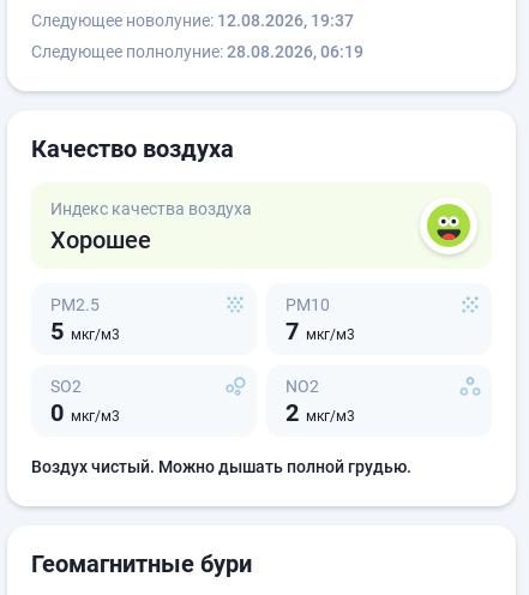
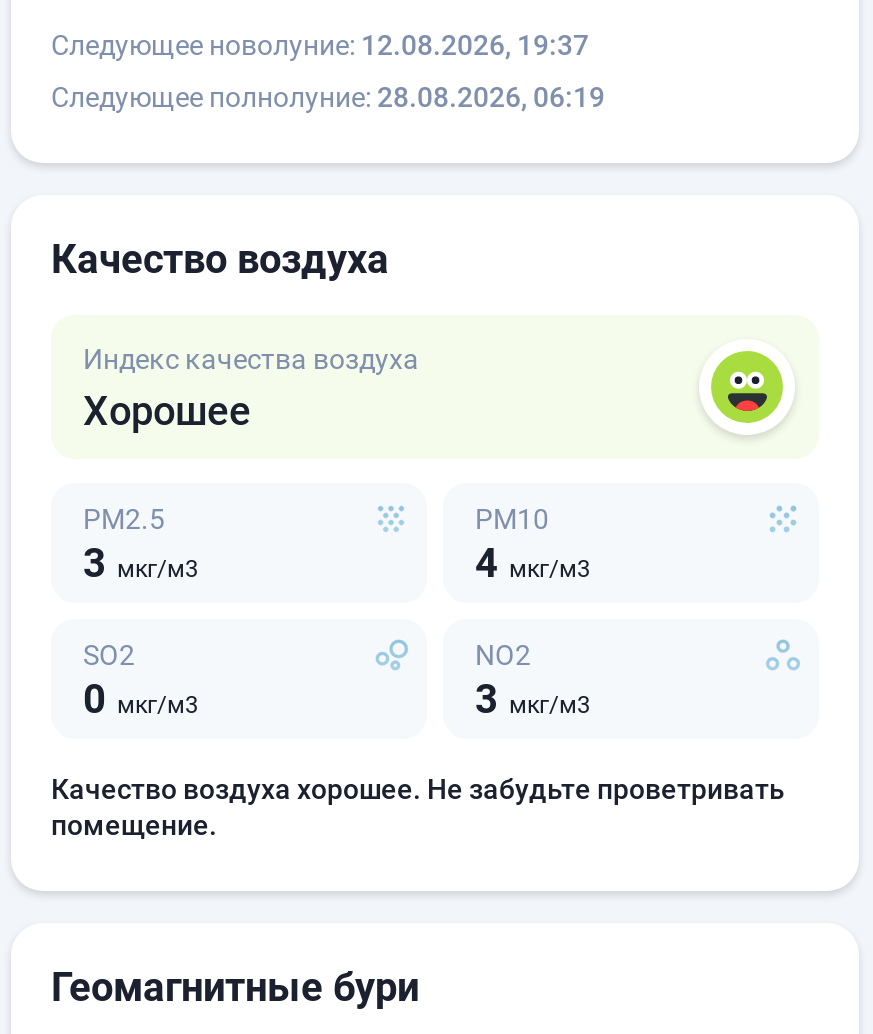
- 5 мкг/м3
+ 3 мкг/м3

- 7 мкг/м3
+ 4 мкг/м3

- 2 мкг/м3
+ 3 мкг/м3

- Воздух чистый. Можно дышать полной грудью.
+ Качество воздуха хорошее. Не забудьте проветривать
+ помещение.
